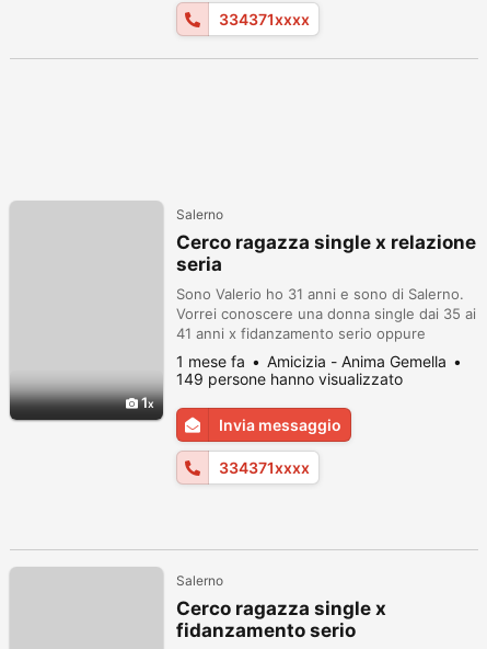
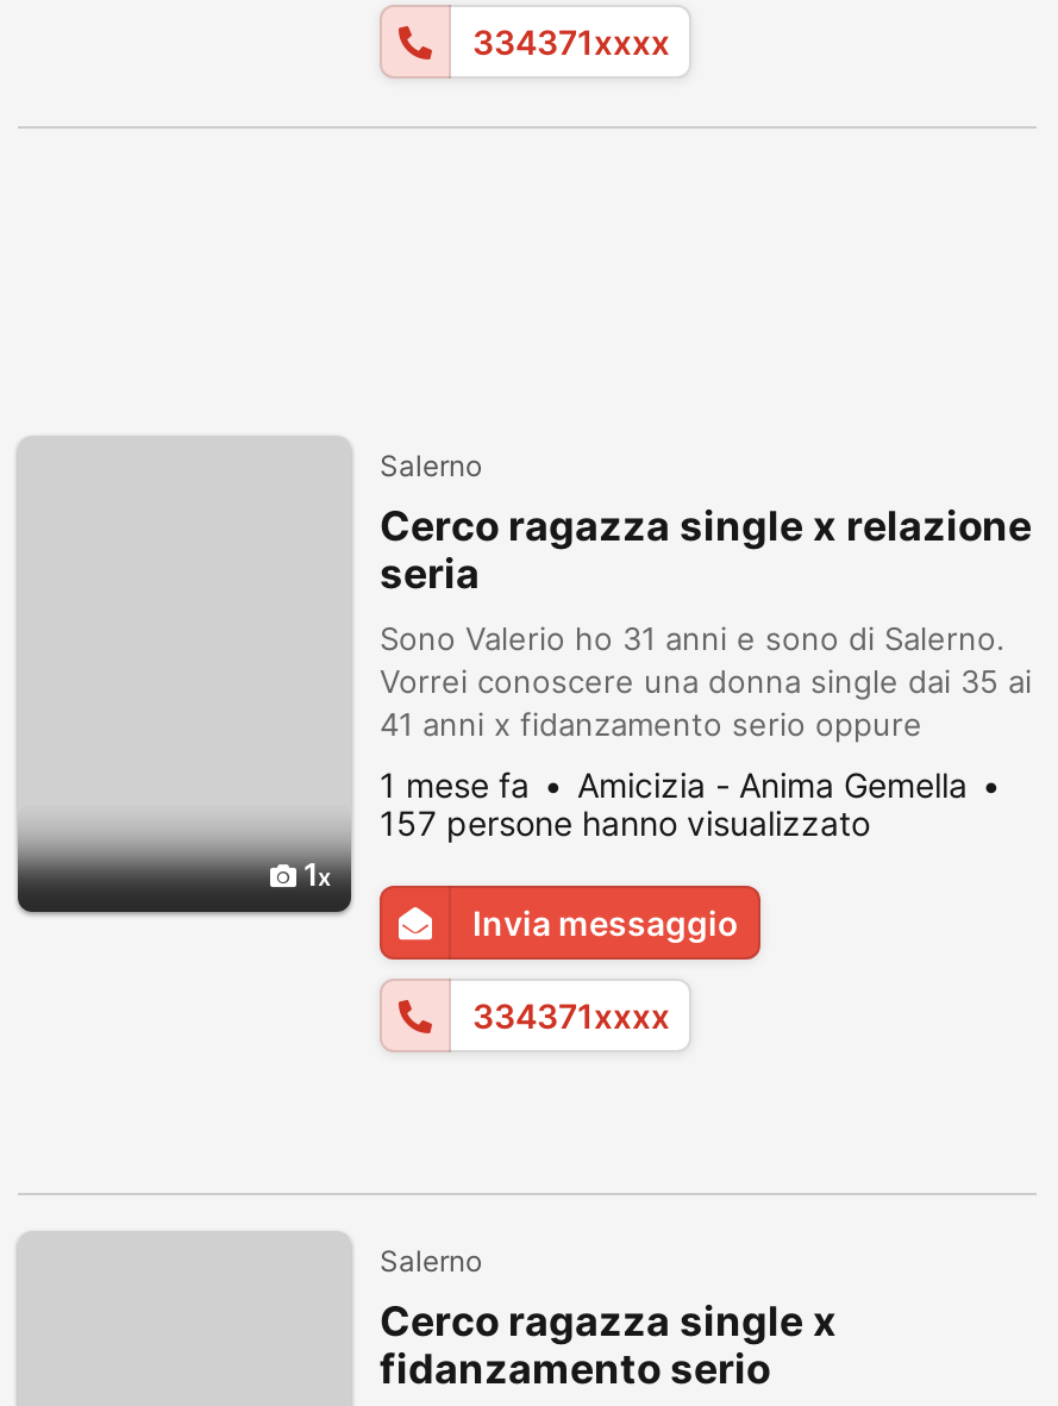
- 149 persone hanno visualizzato
+ 157 persone hanno visualizzato
